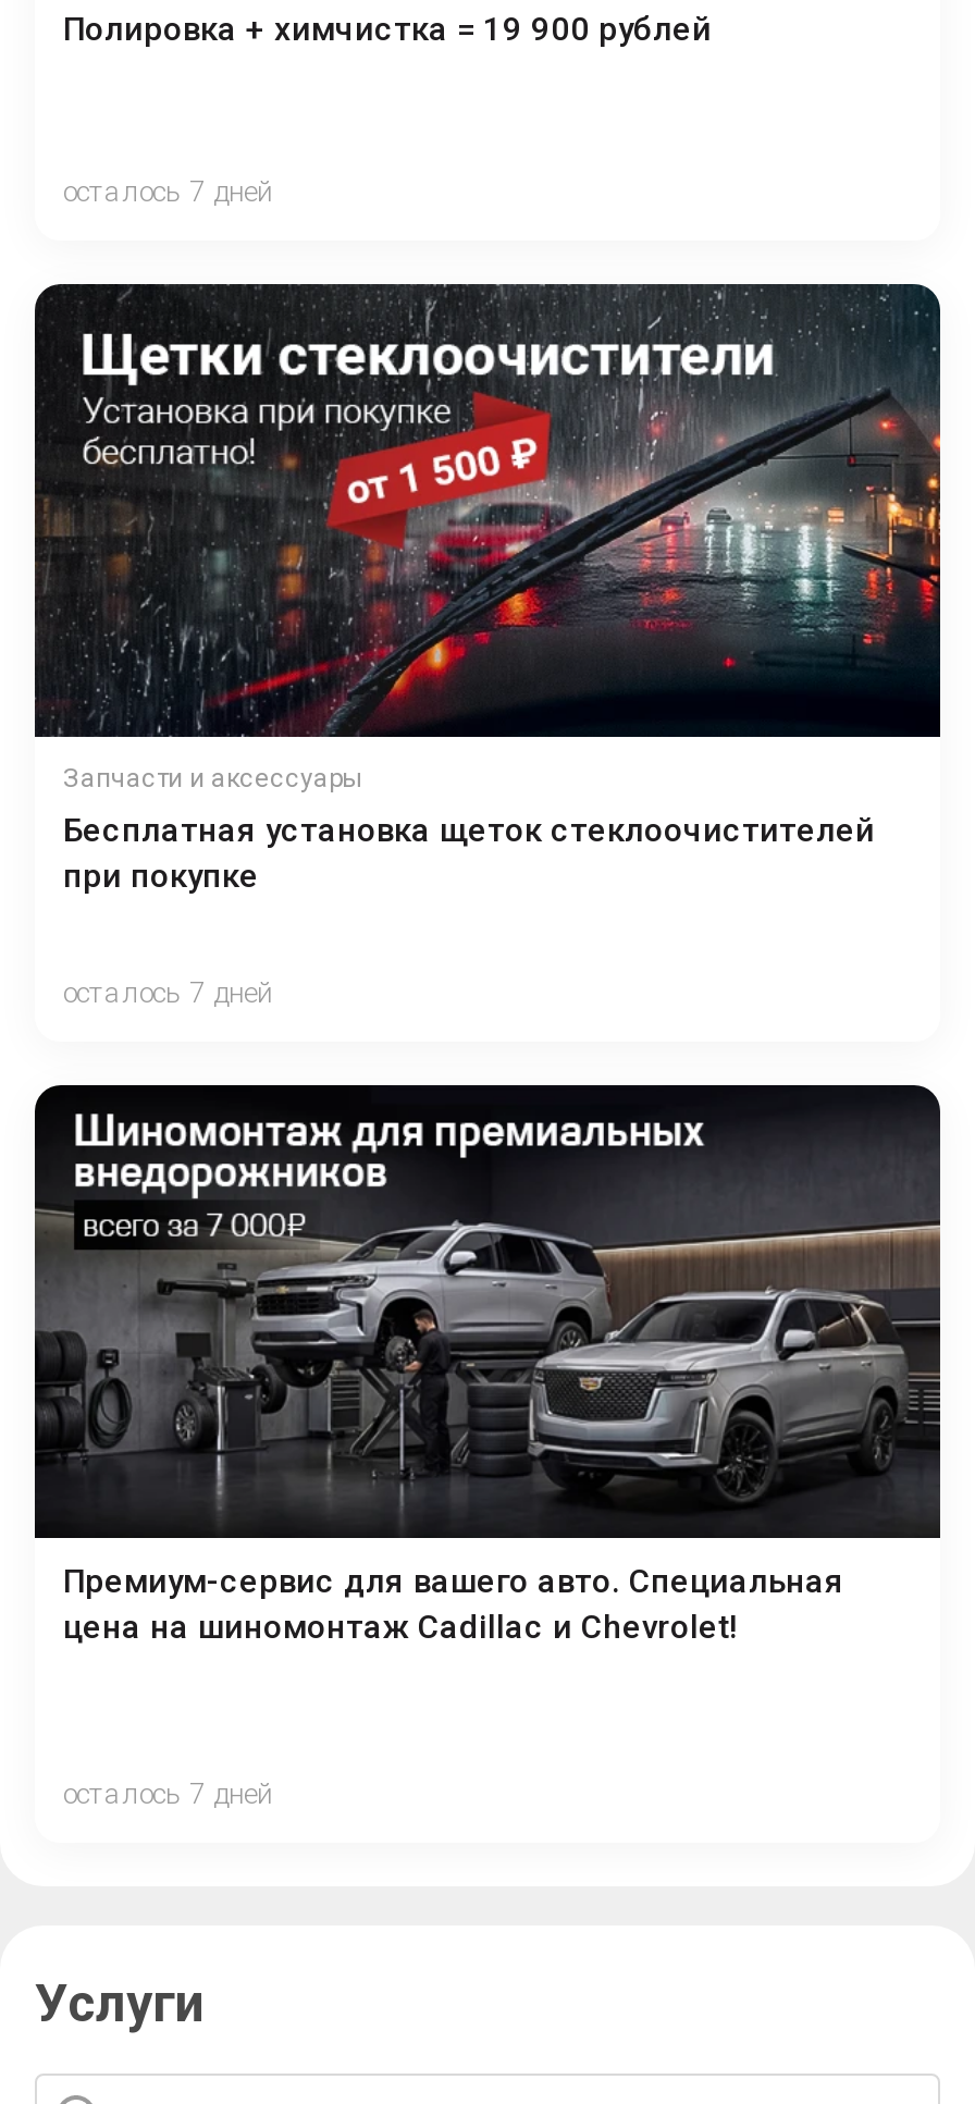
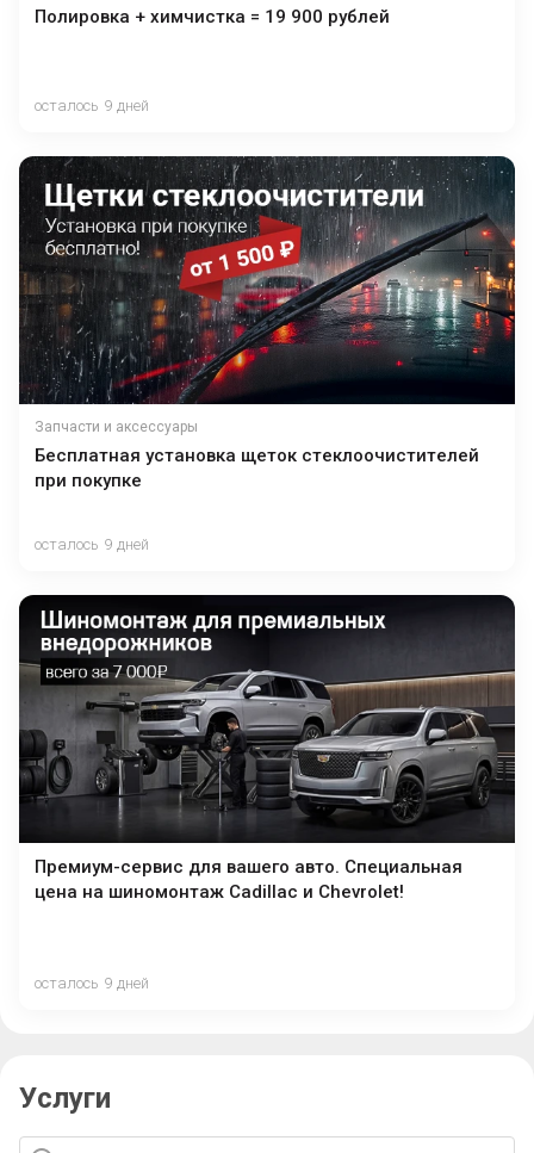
- осталось 7 дней
+ осталось 9 дней

- осталось 7 дней
+ осталось 9 дней

- осталось 7 дней
+ осталось 9 дней
